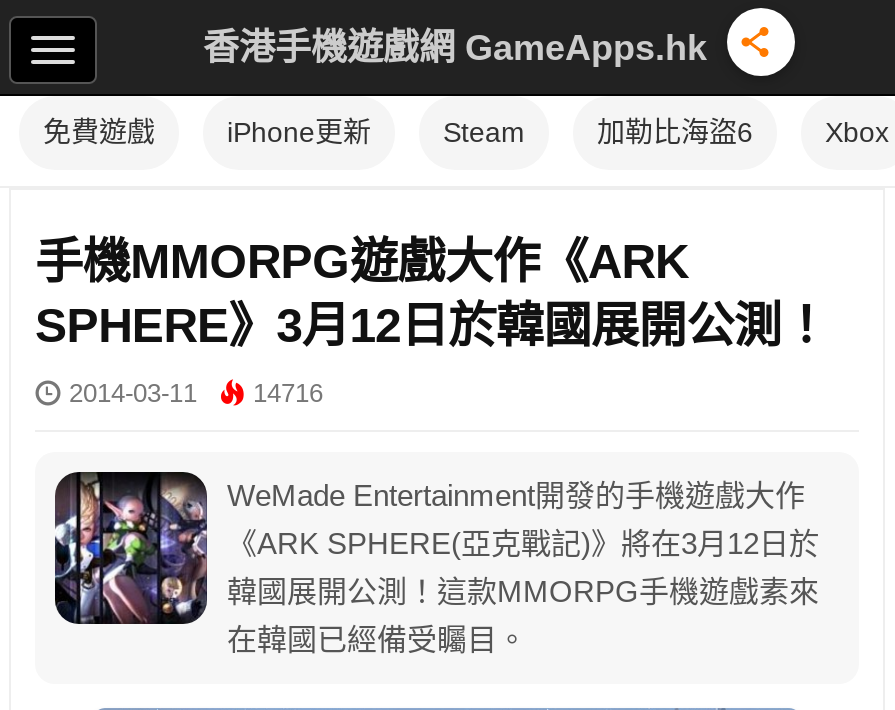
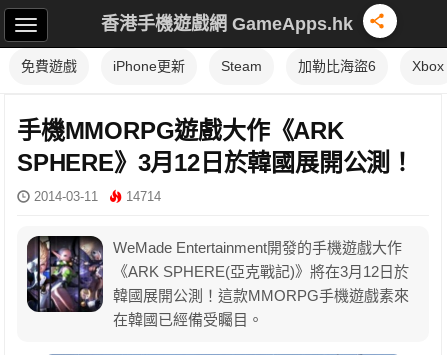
- 2014-03-11 14716
+ 2014-03-11 14714
